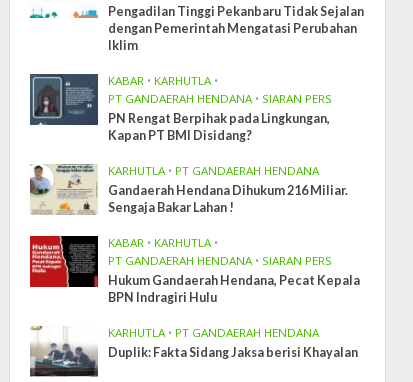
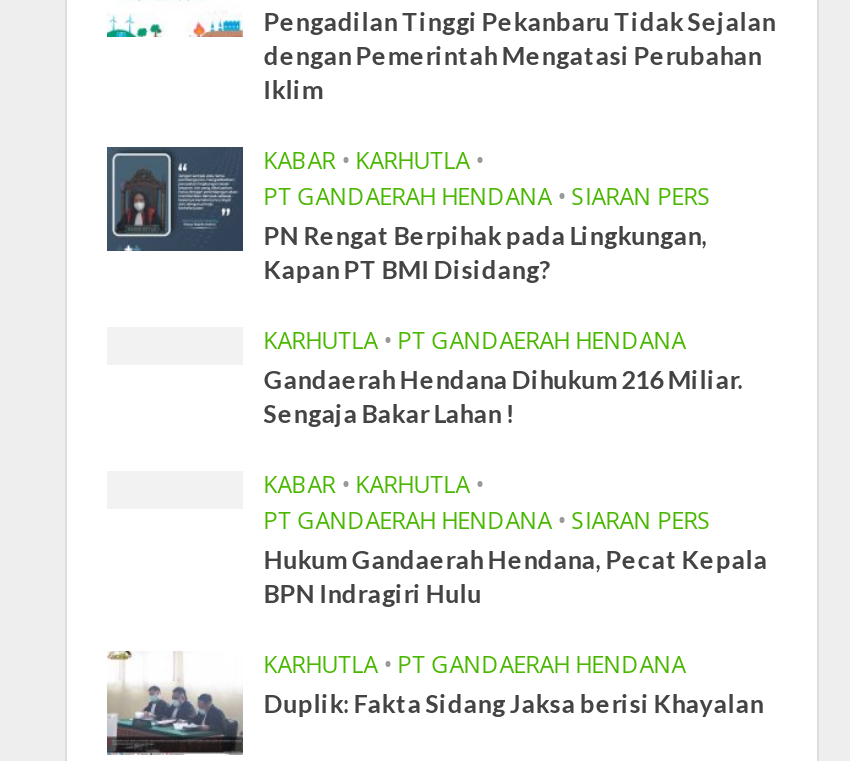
- [image]

- [image]
